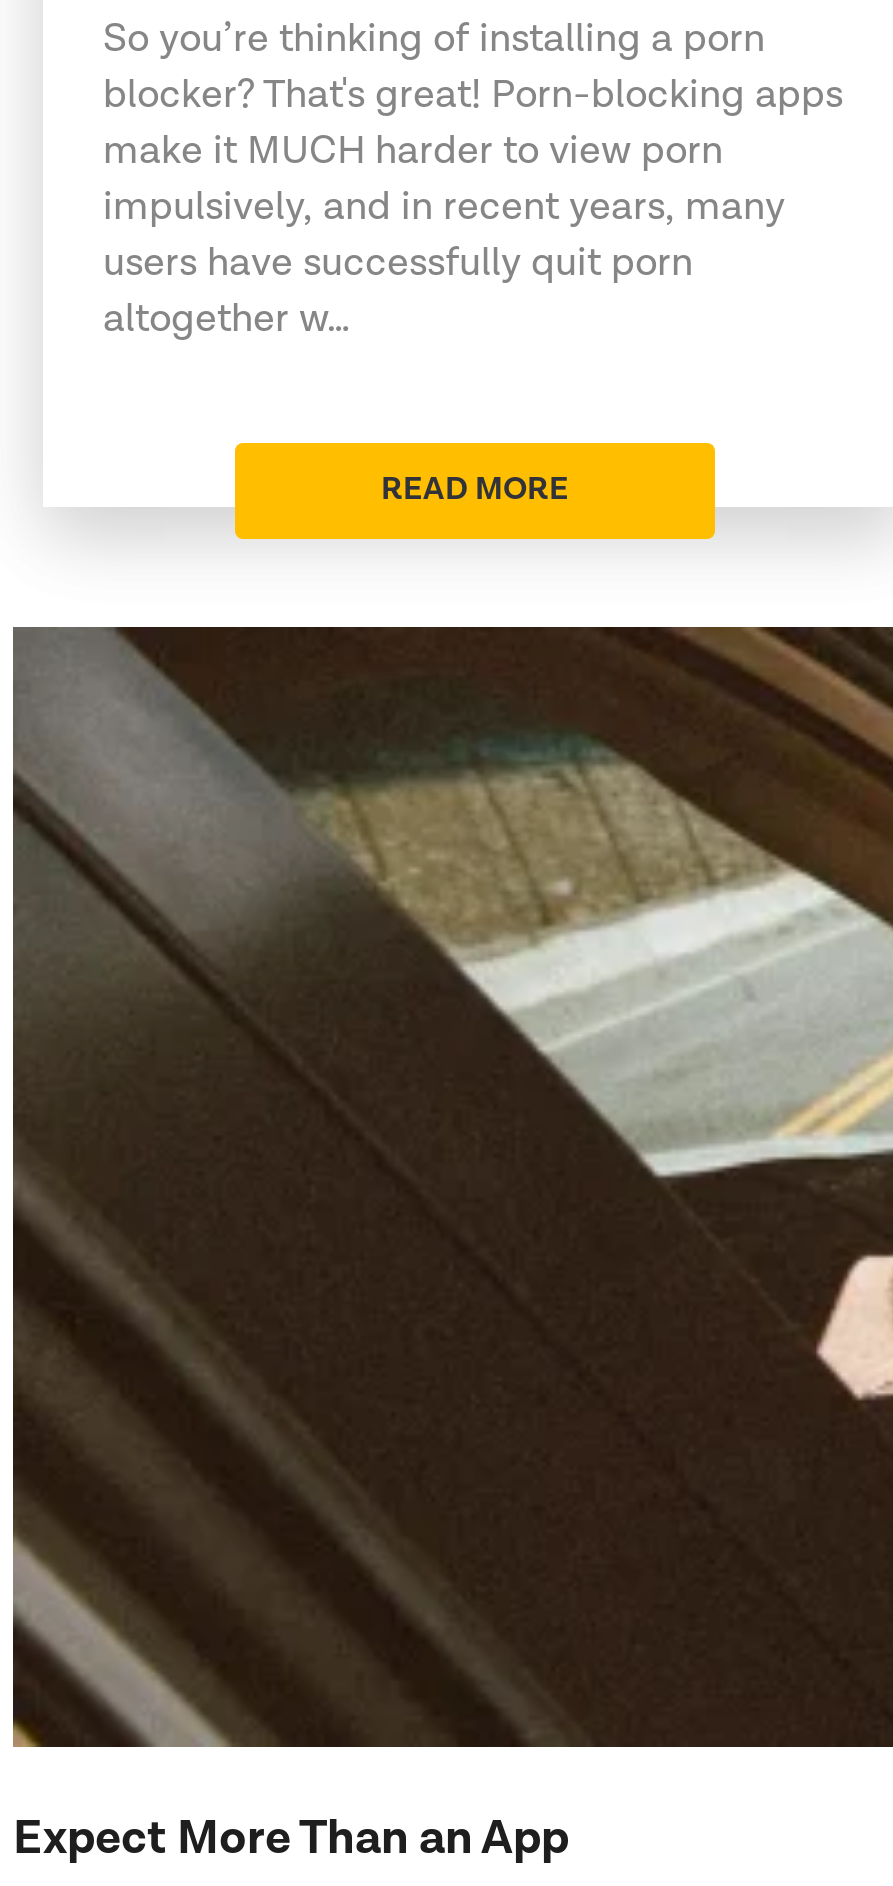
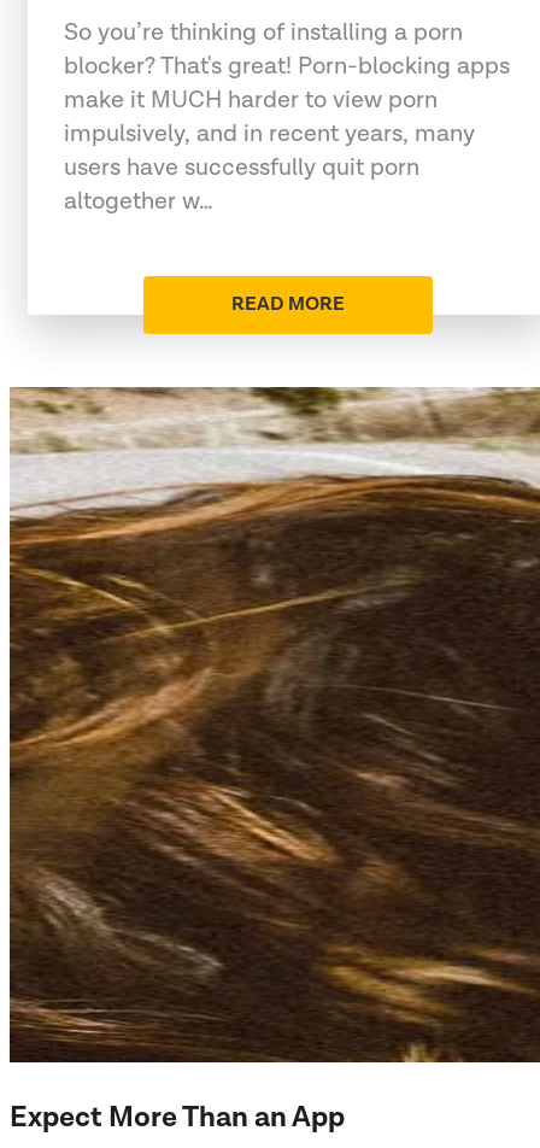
- [image]
+ [image]
